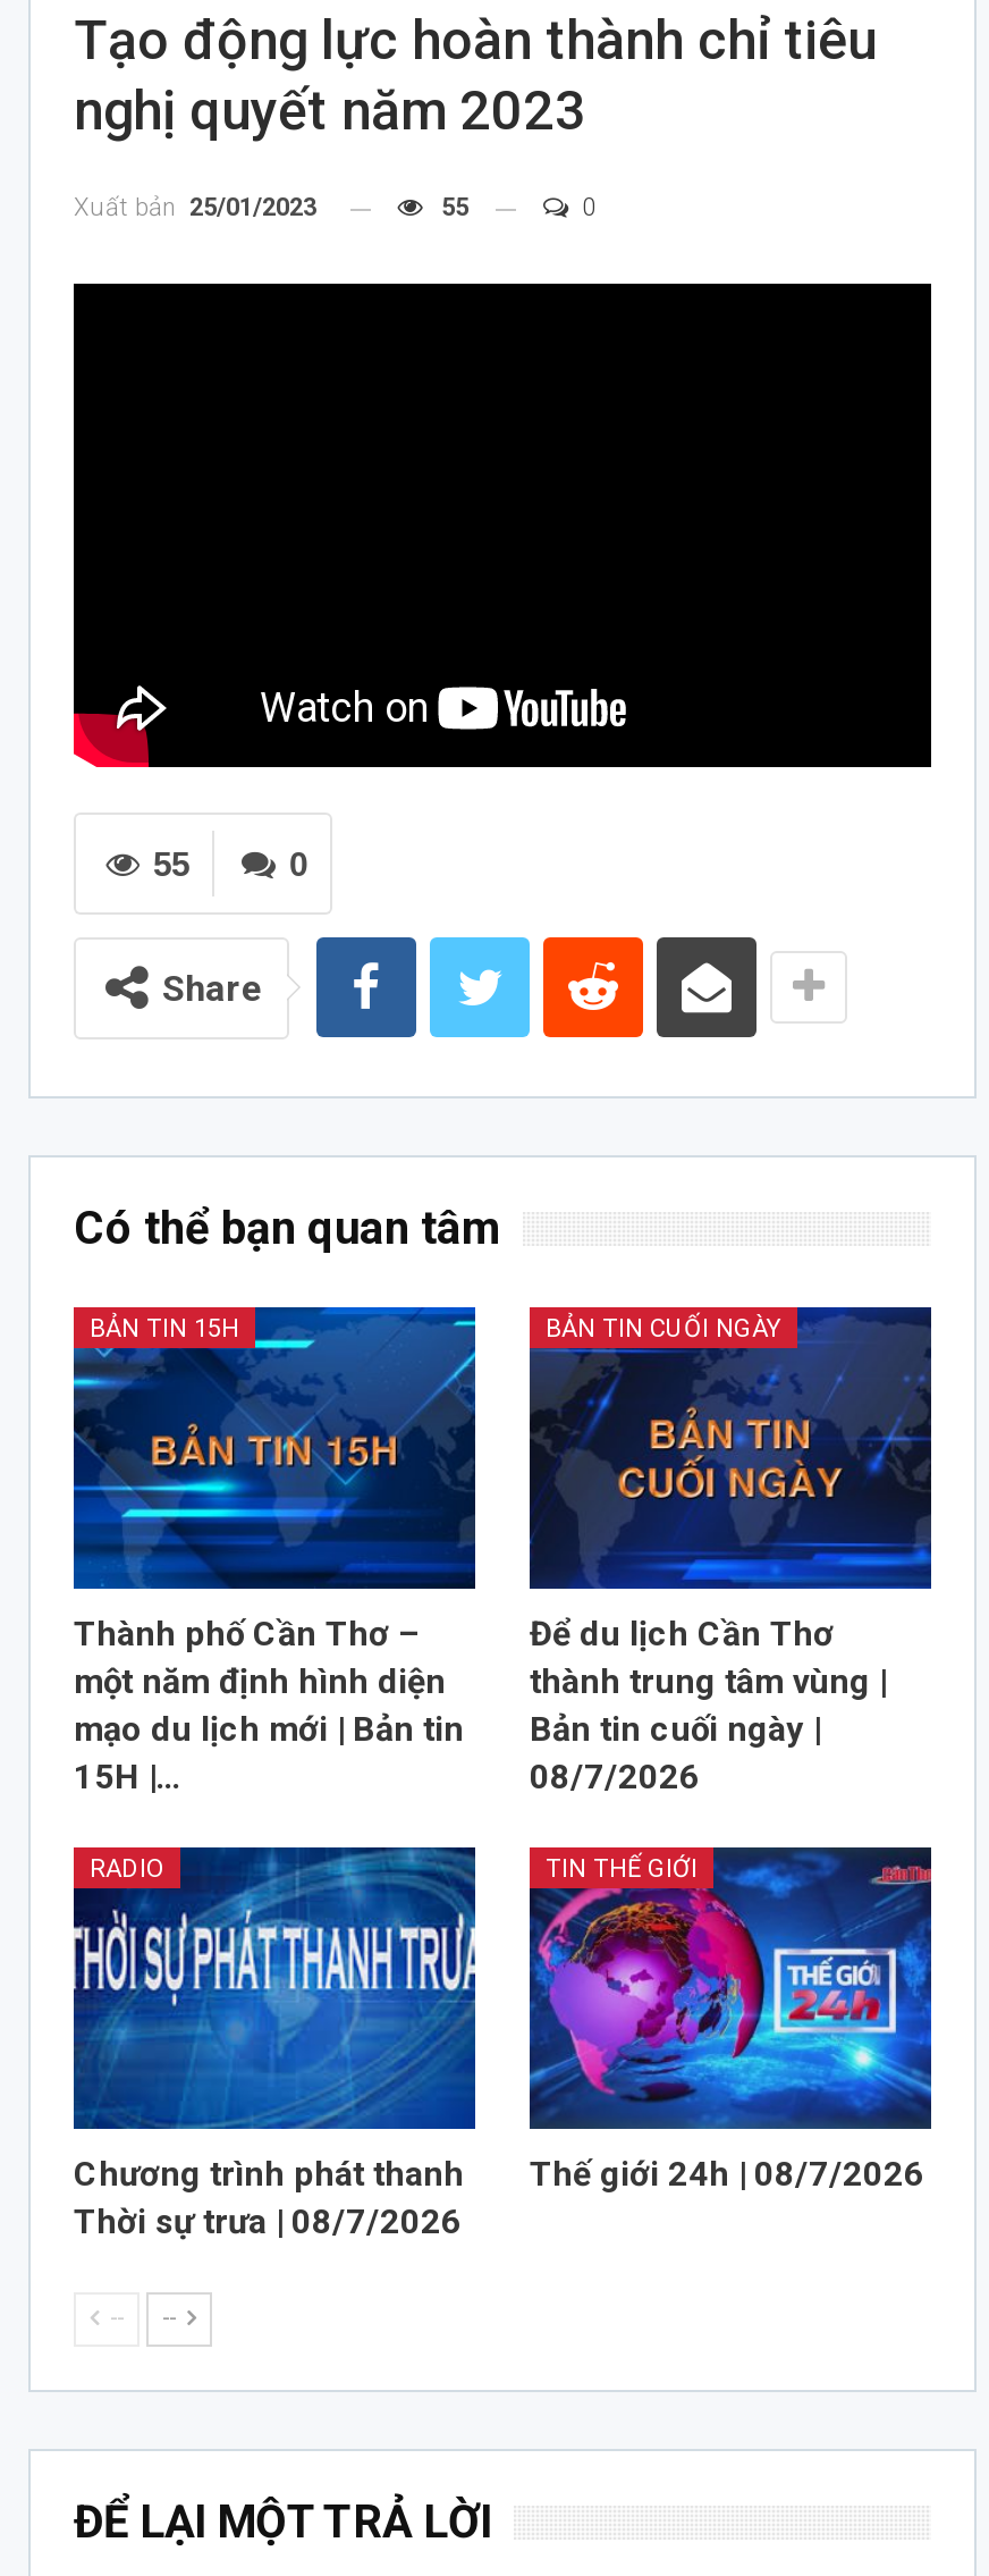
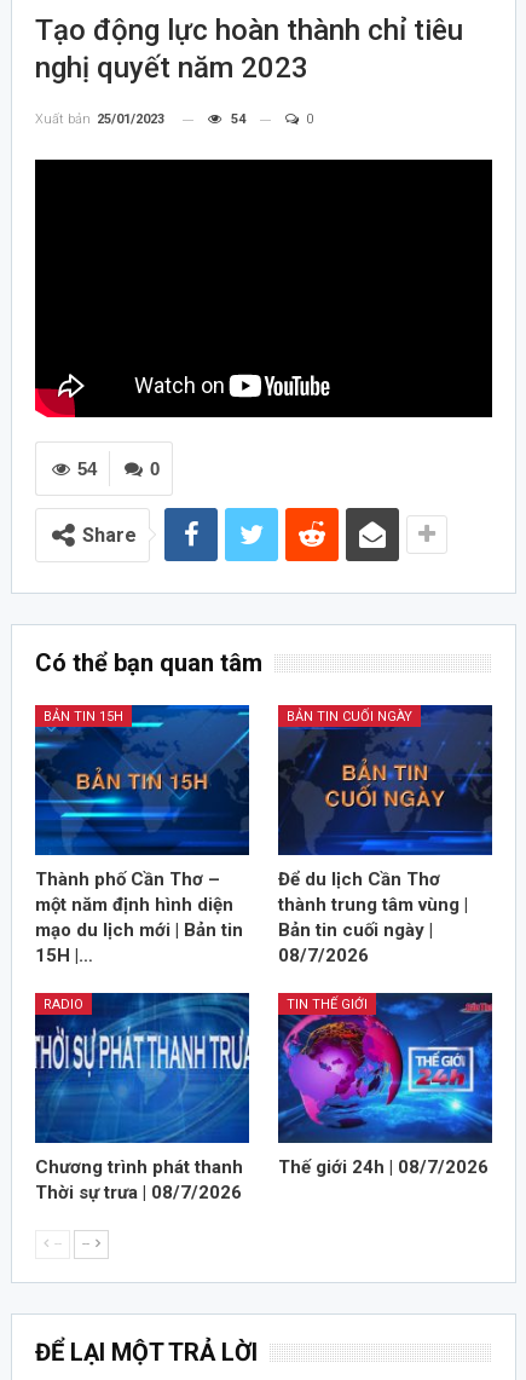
- 55
+ 54

- 55
+ 54
